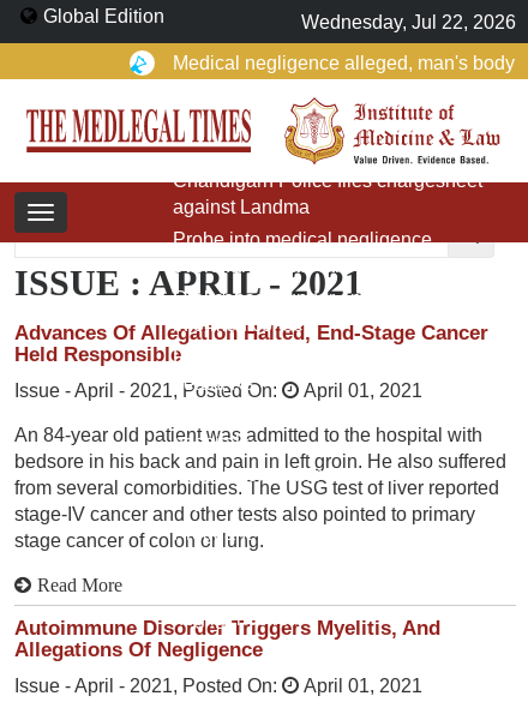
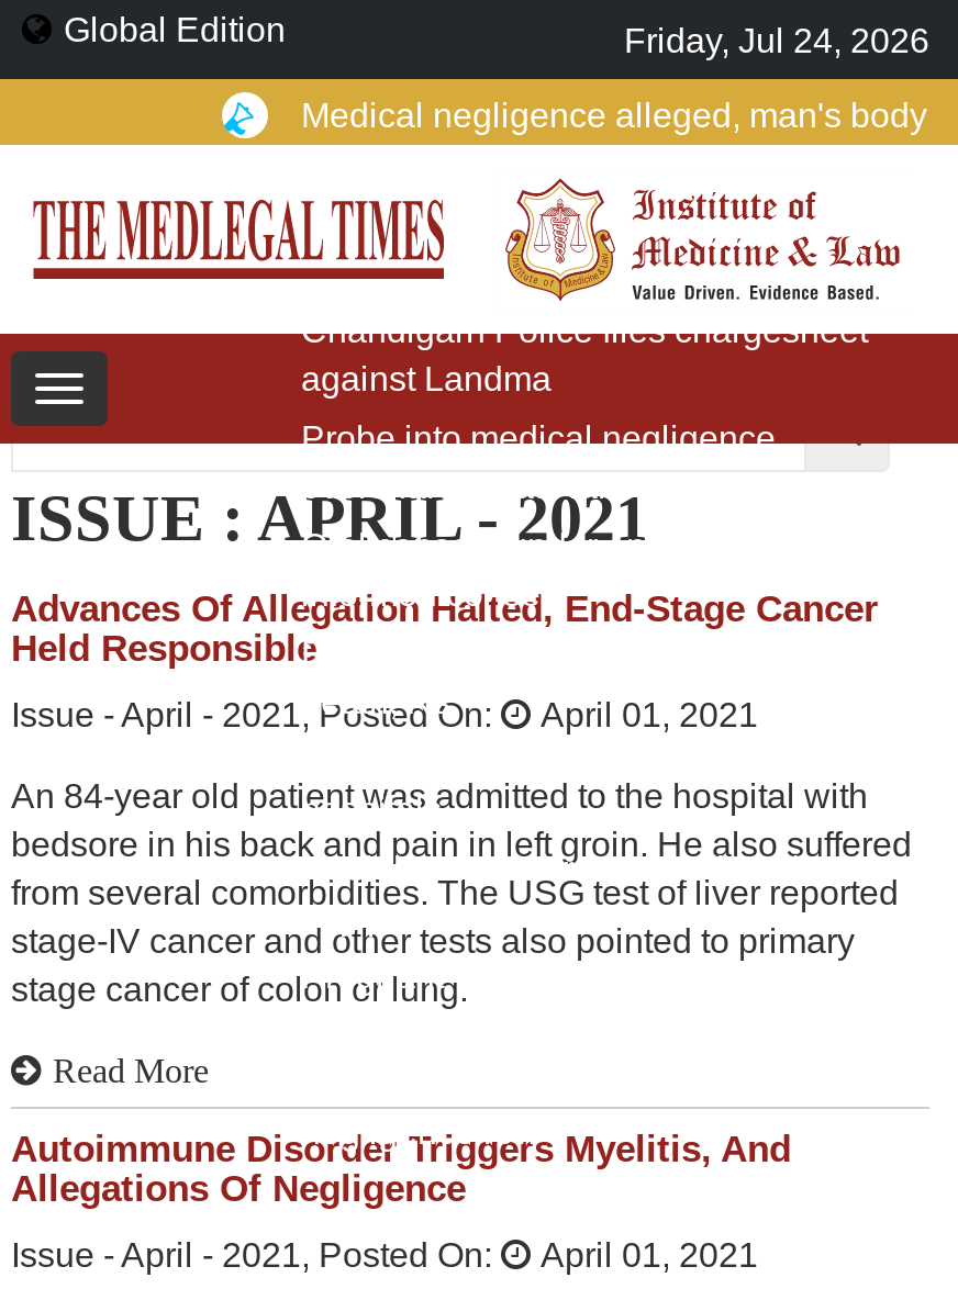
- Wednesday, Jul 22, 2026
+ Friday, Jul 24, 2026
